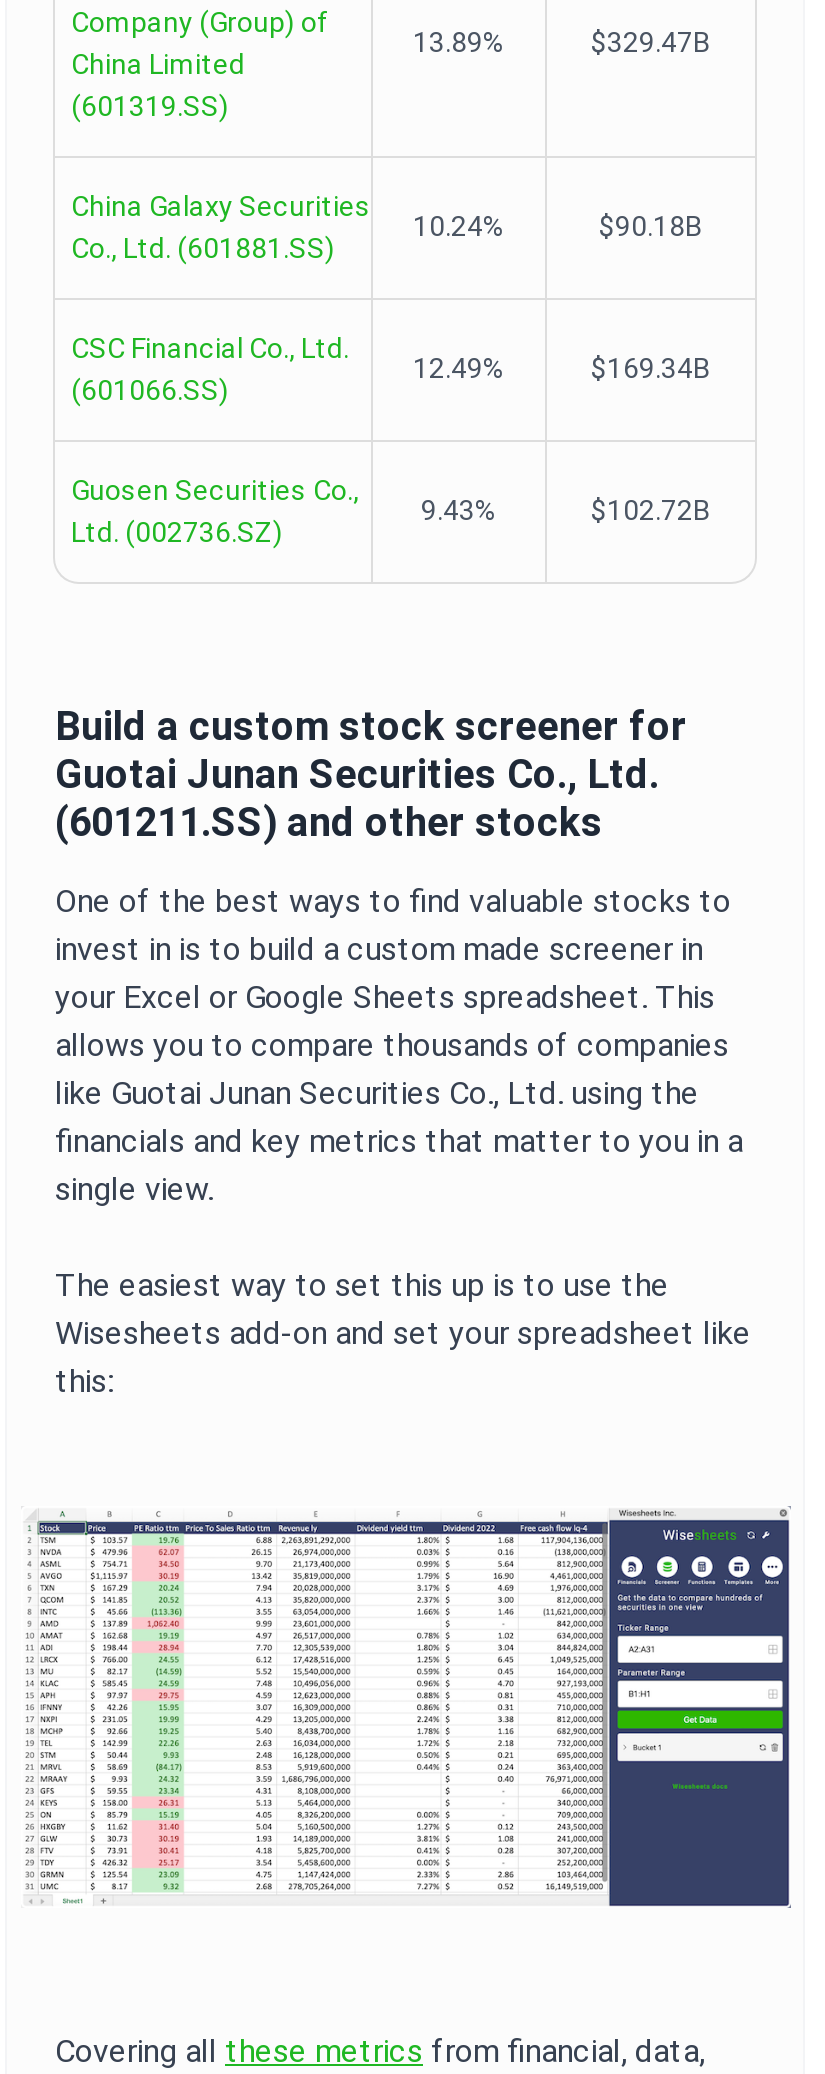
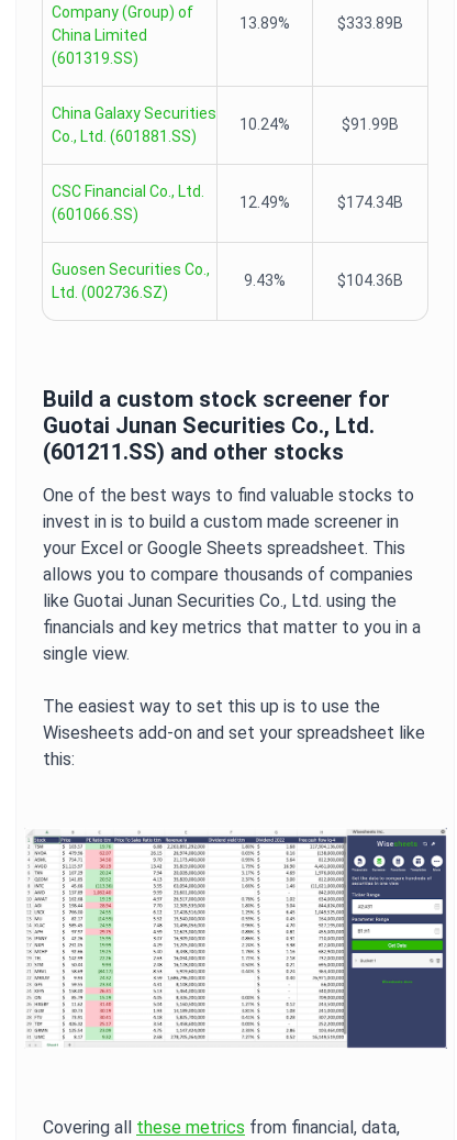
- $329.47B
+ $333.89B

- $90.18B
+ $91.99B

- $169.34B
+ $174.34B

- $102.72B
+ $104.36B
